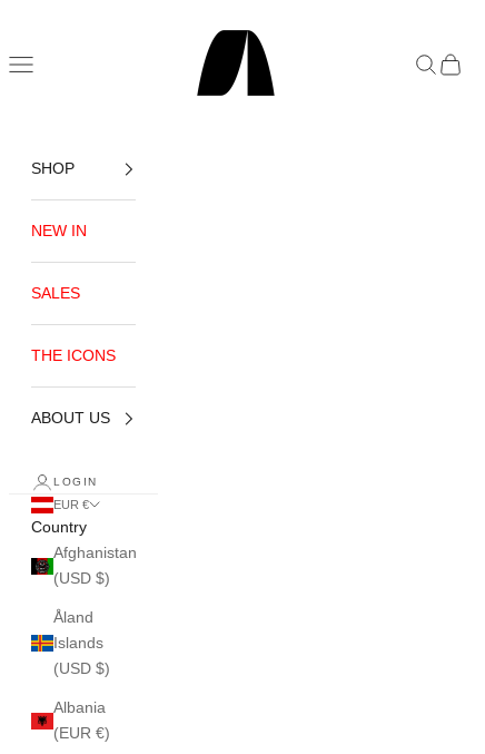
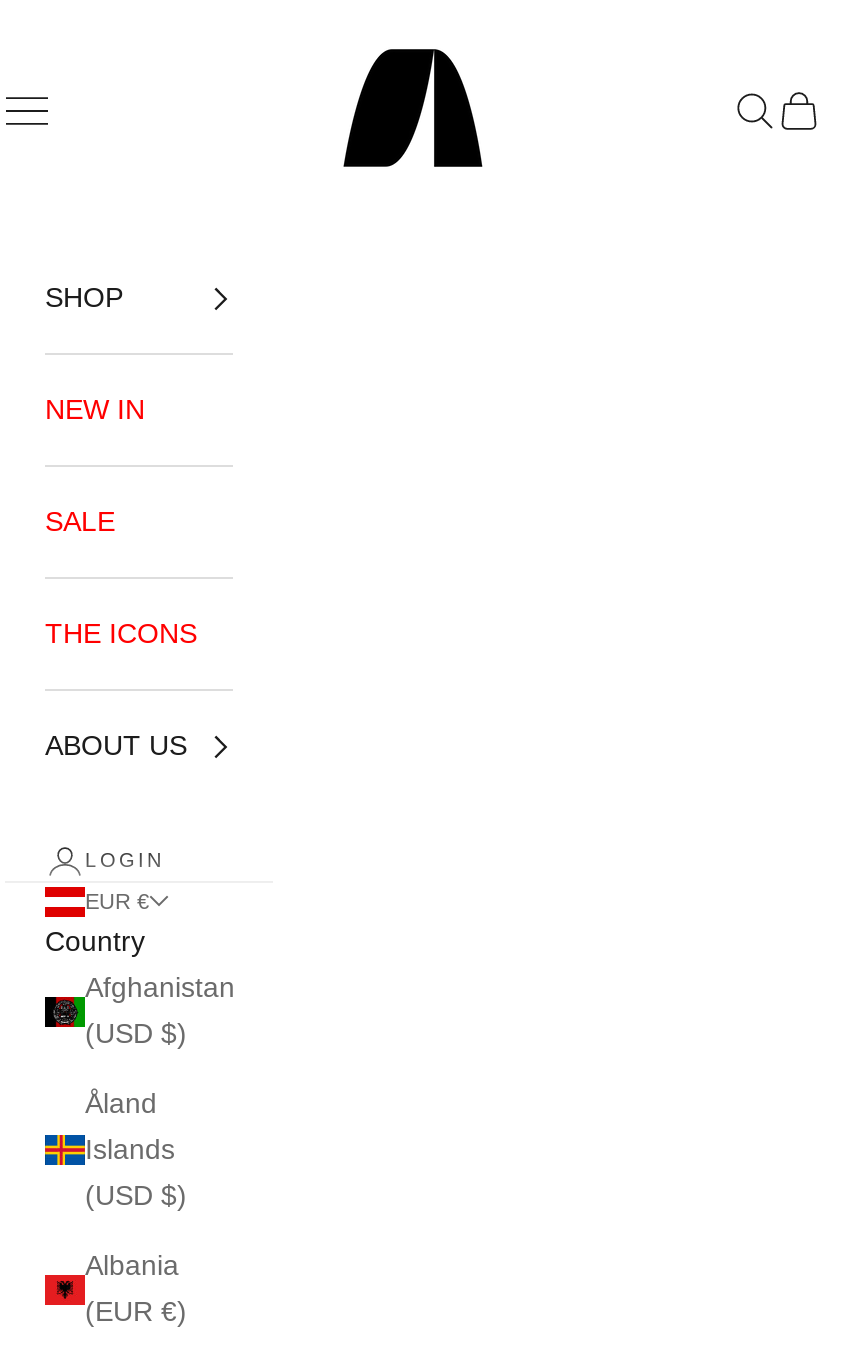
- SALES
+ SALE
